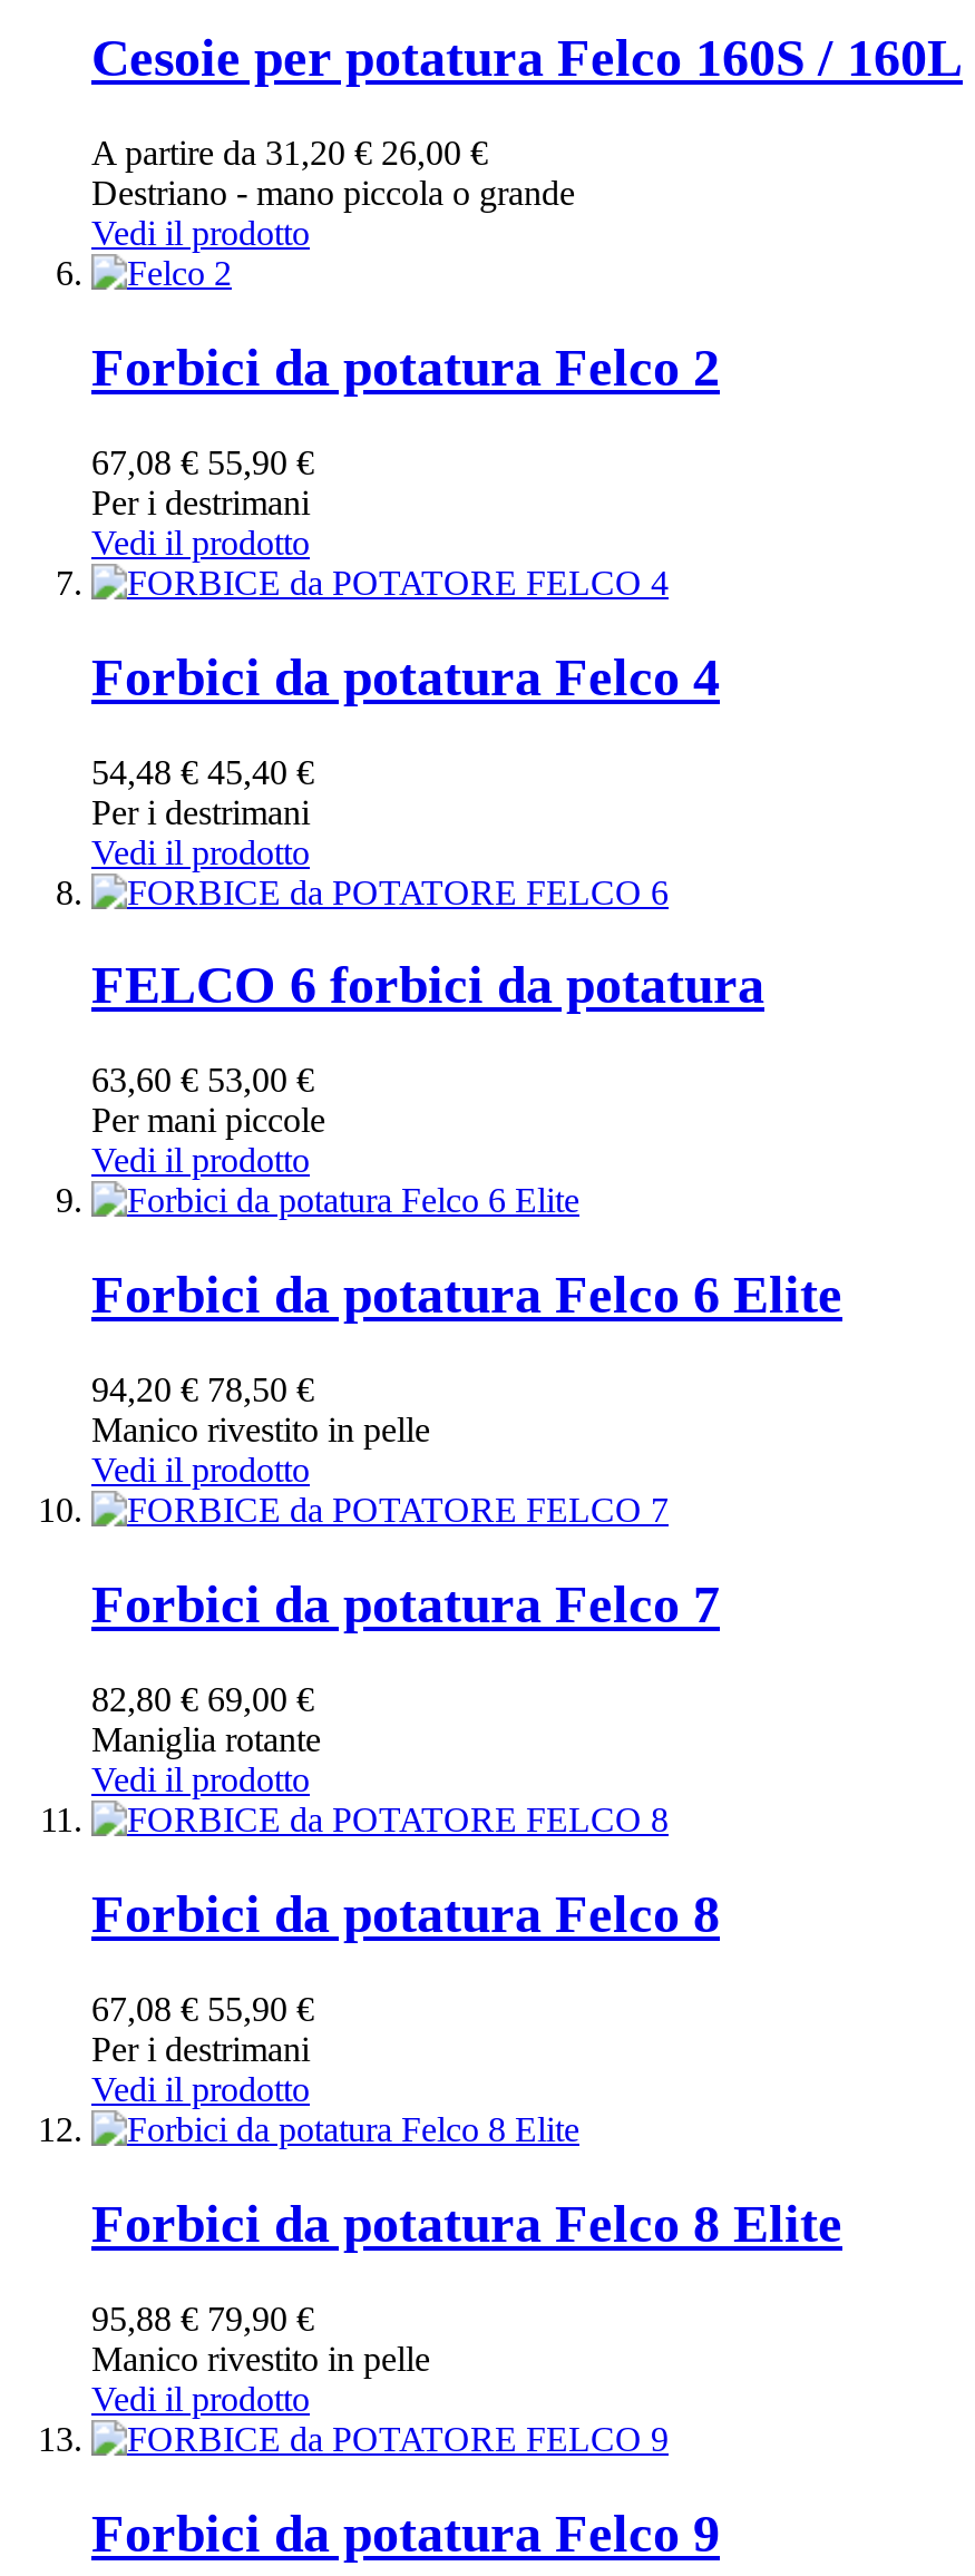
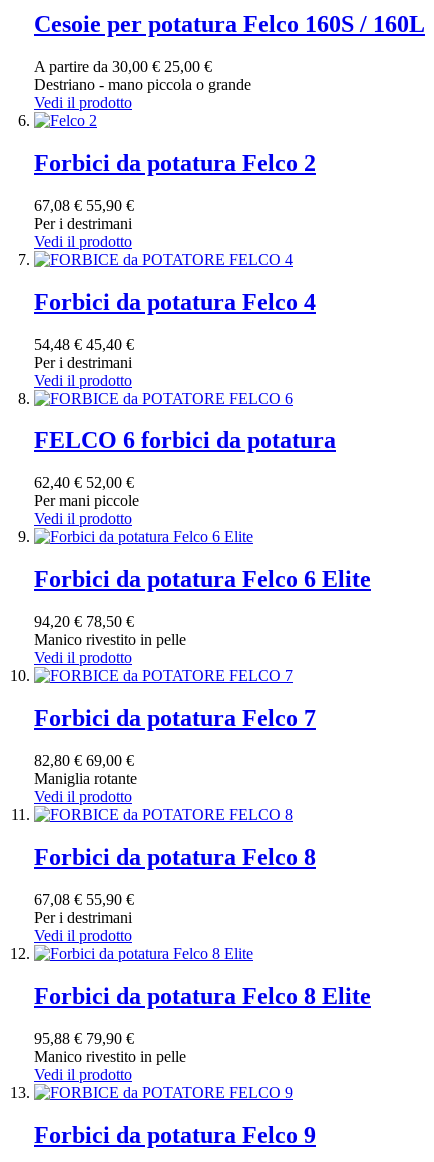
- A partire da 31,20 € 26,00 €
+ A partire da 30,00 € 25,00 €

- 63,60 € 53,00 €
+ 62,40 € 52,00 €
